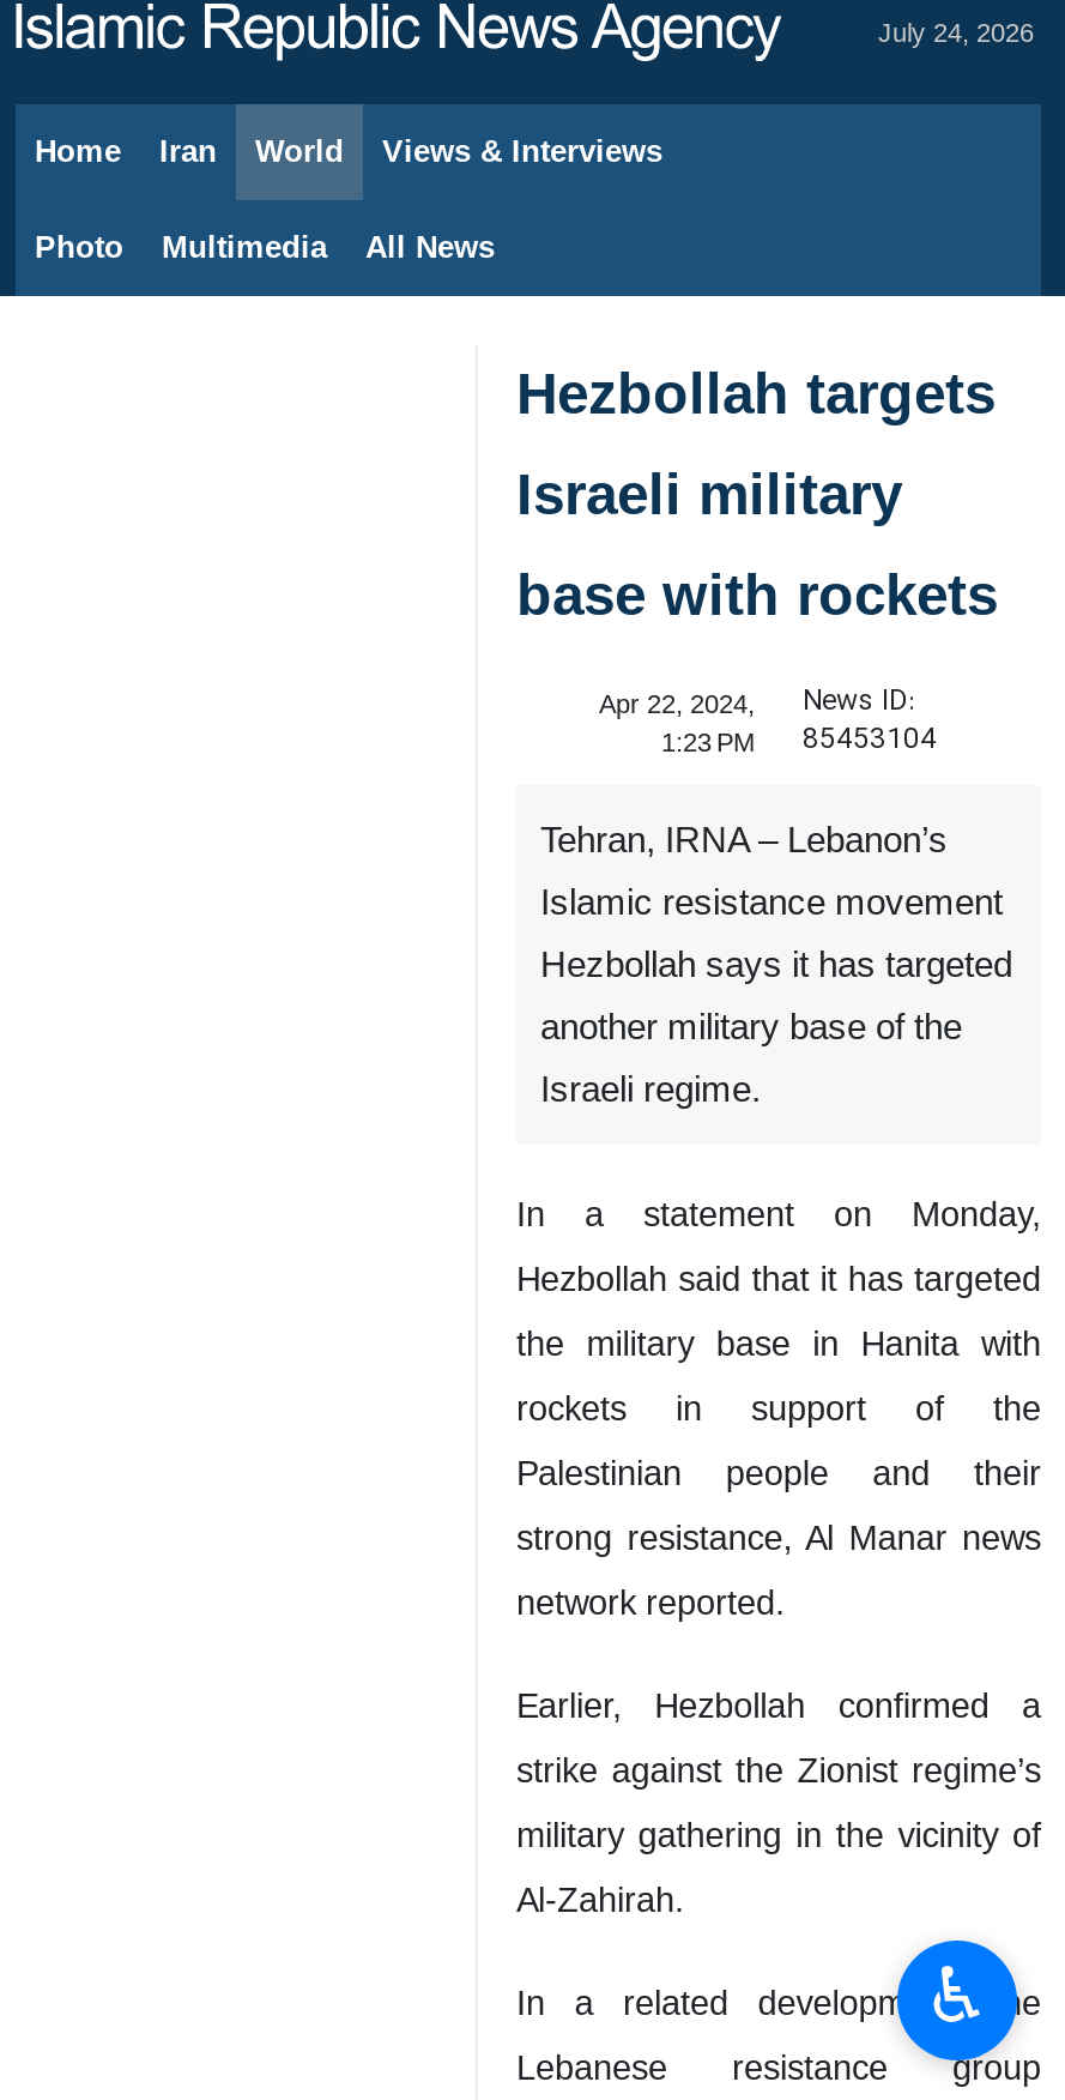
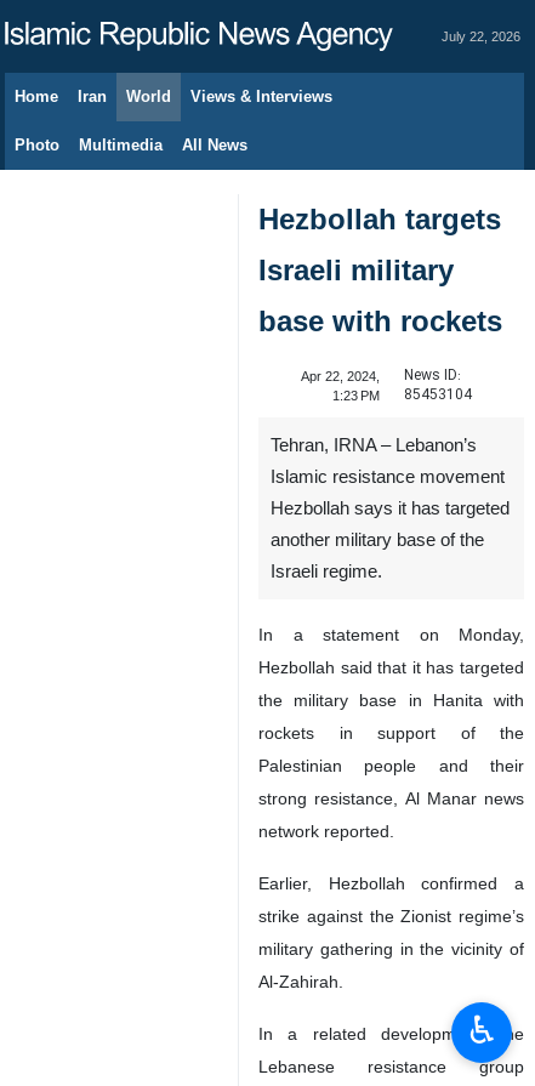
- July 24, 2026
+ July 22, 2026
